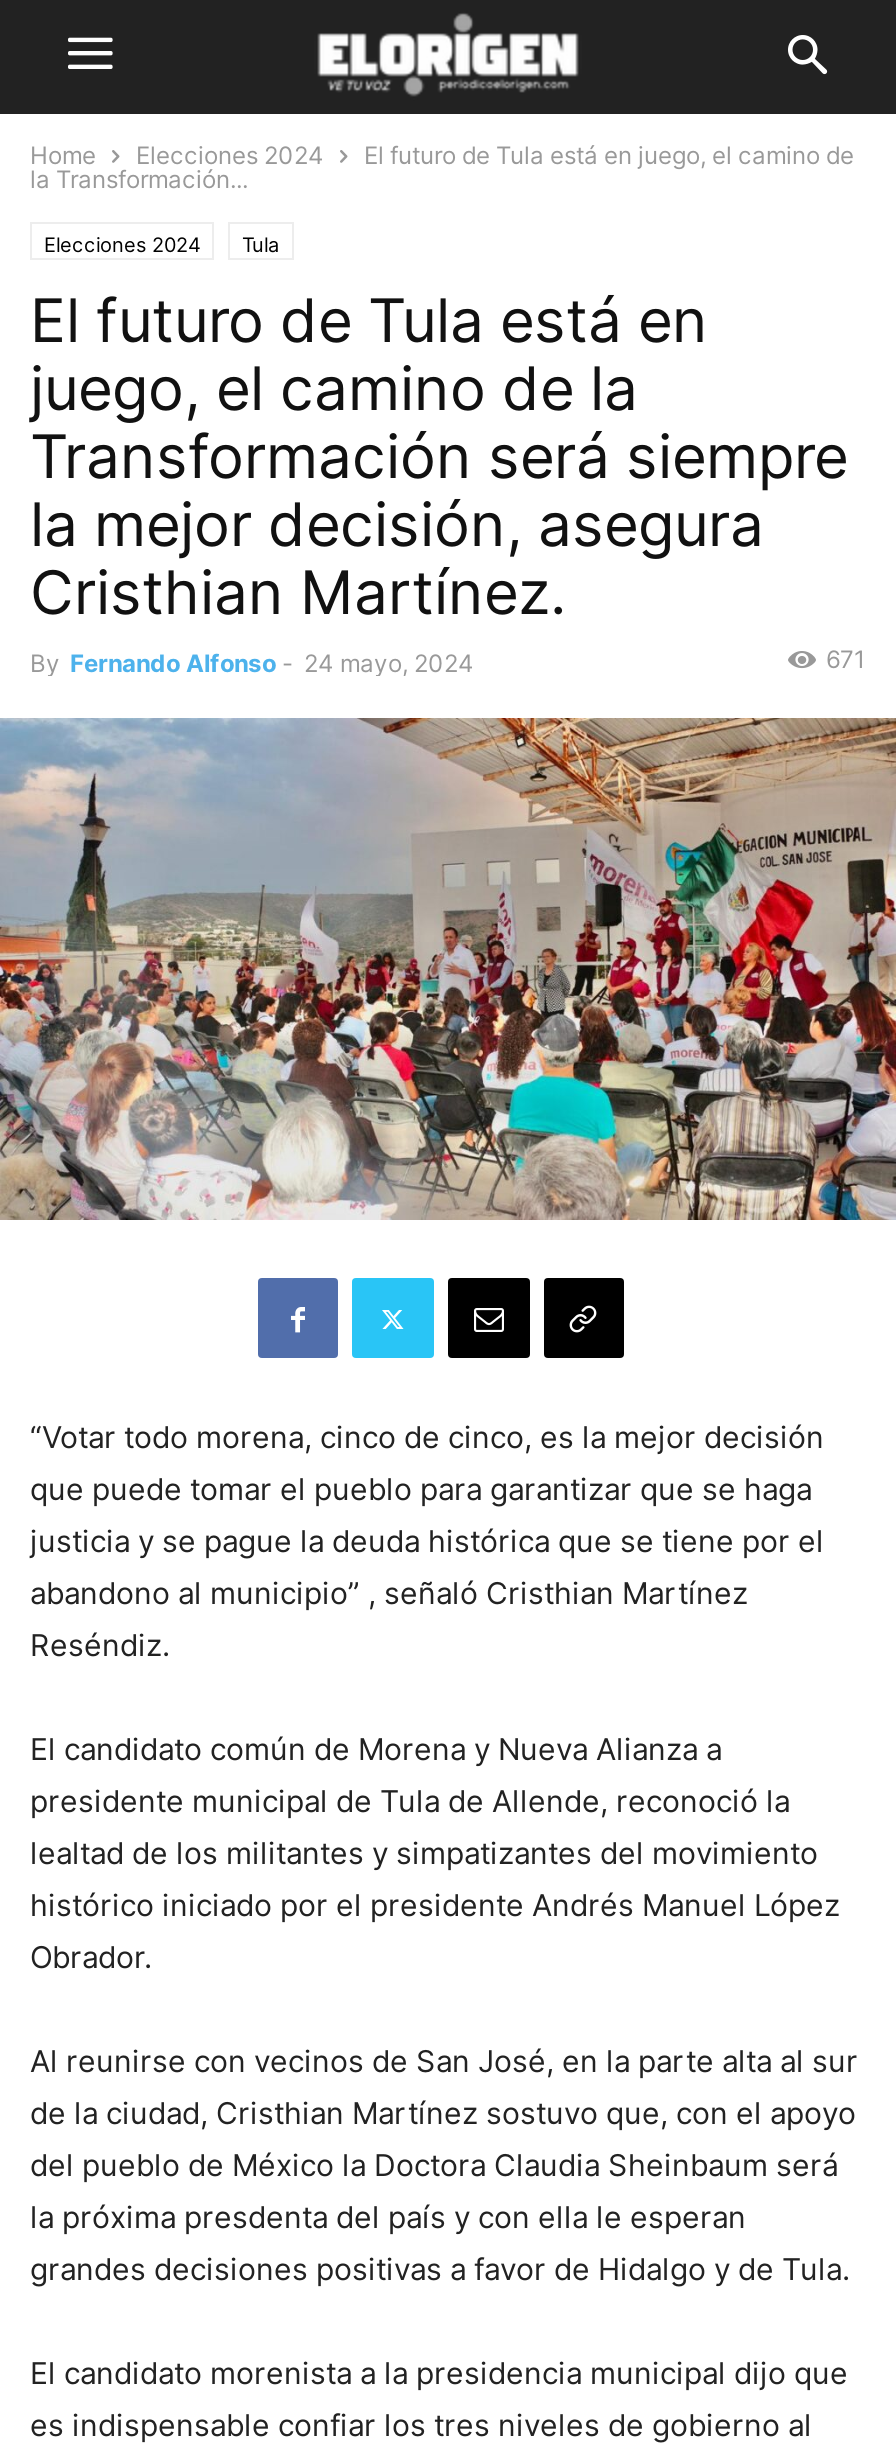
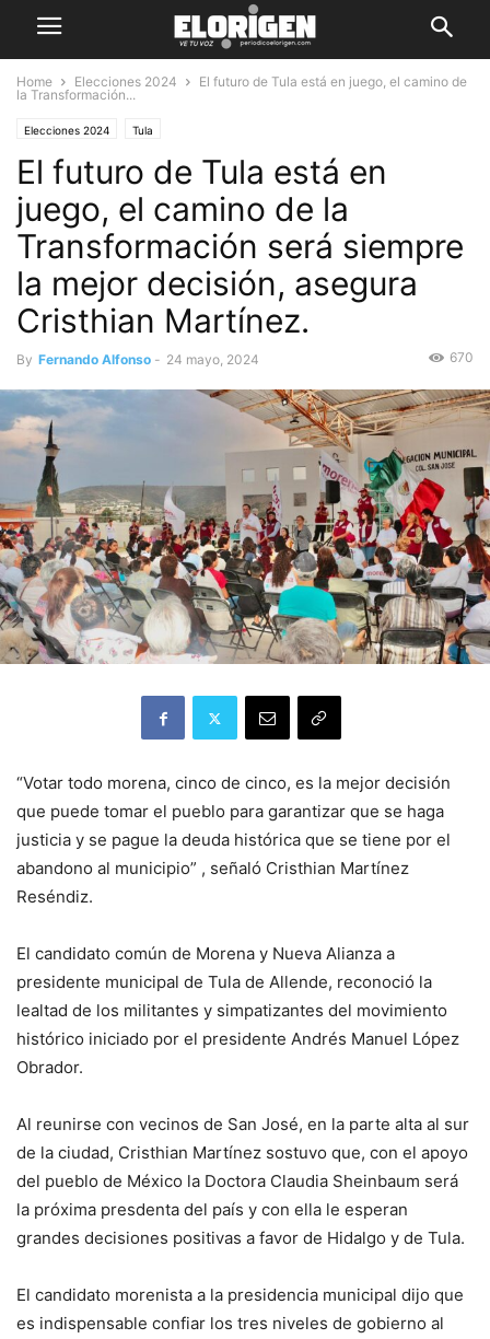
- 671
+ 670
